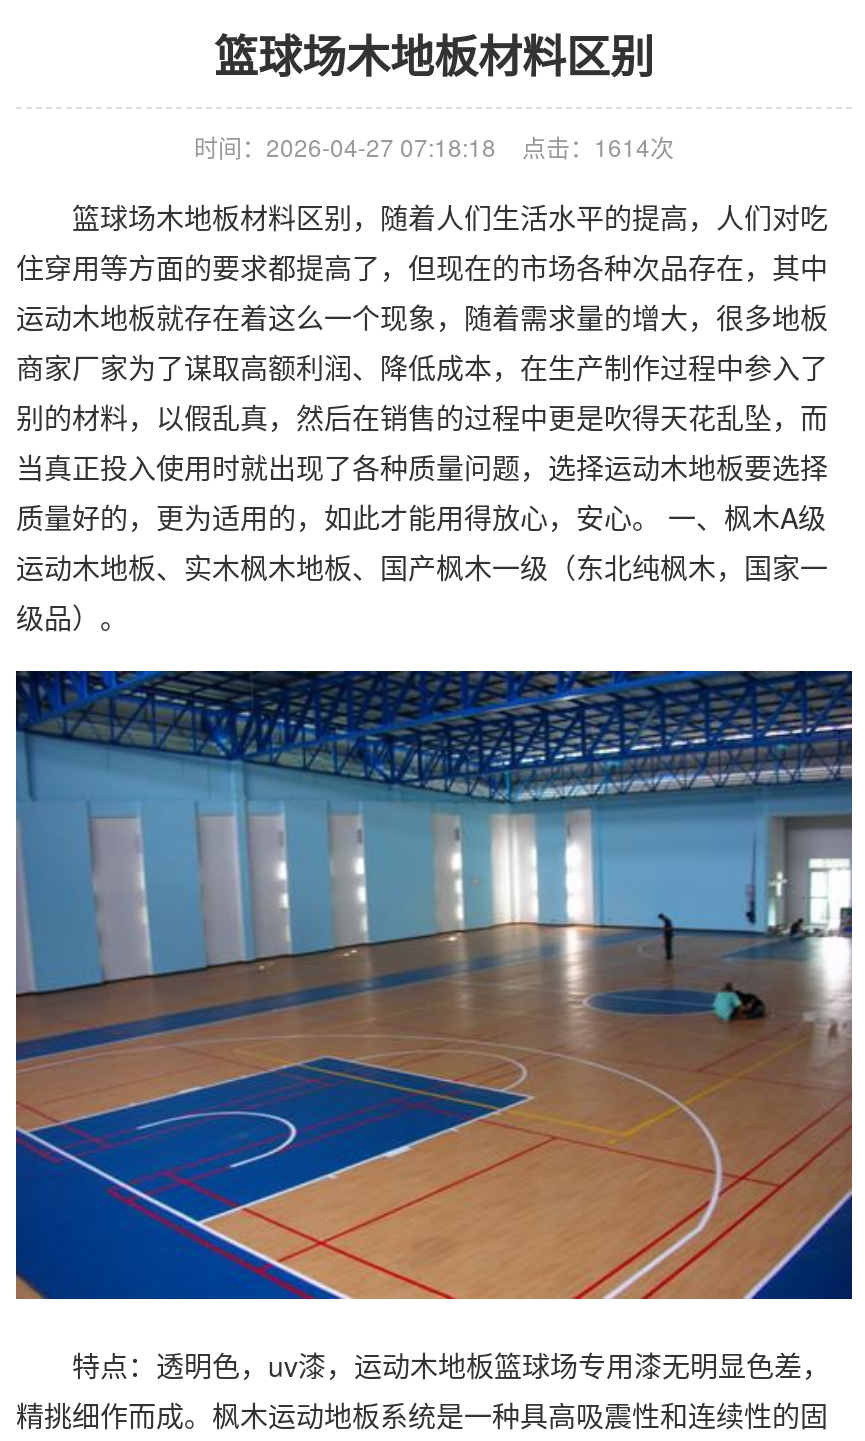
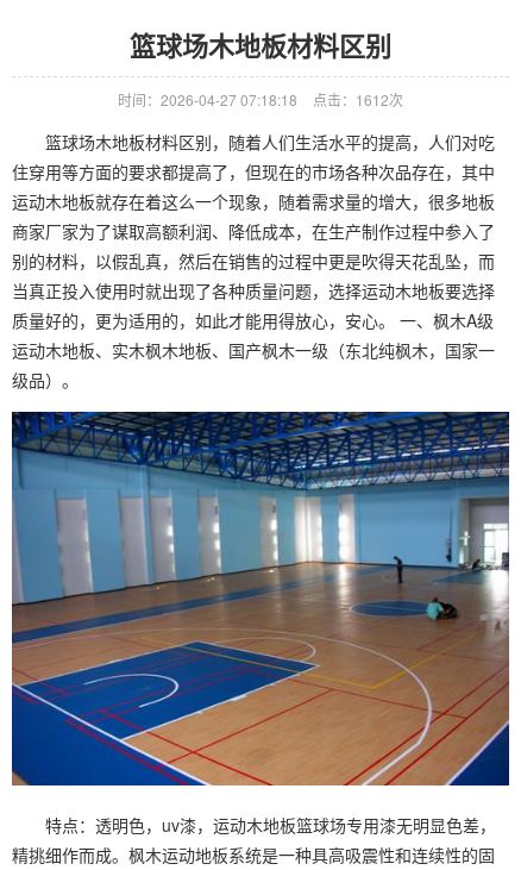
- 时间：2026-04-27 07:18:18 点击：1614次
+ 时间：2026-04-27 07:18:18 点击：1612次
